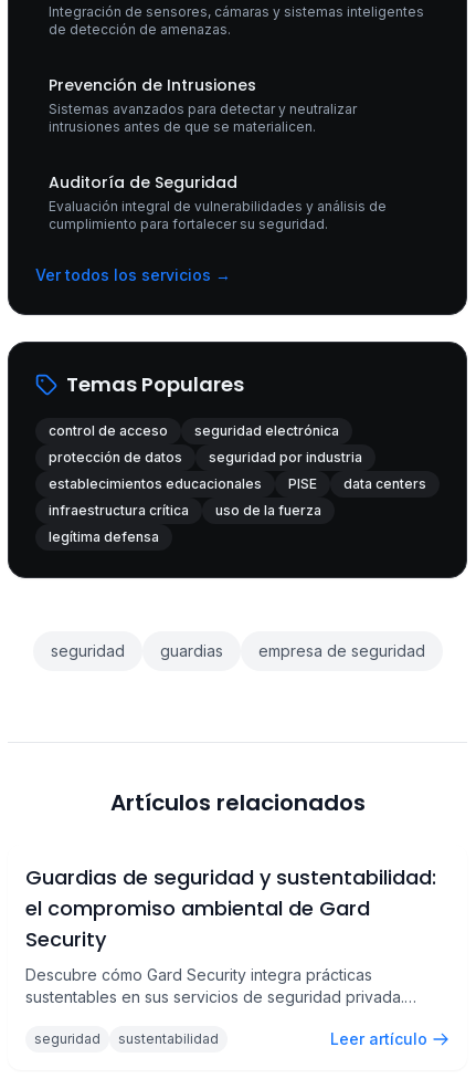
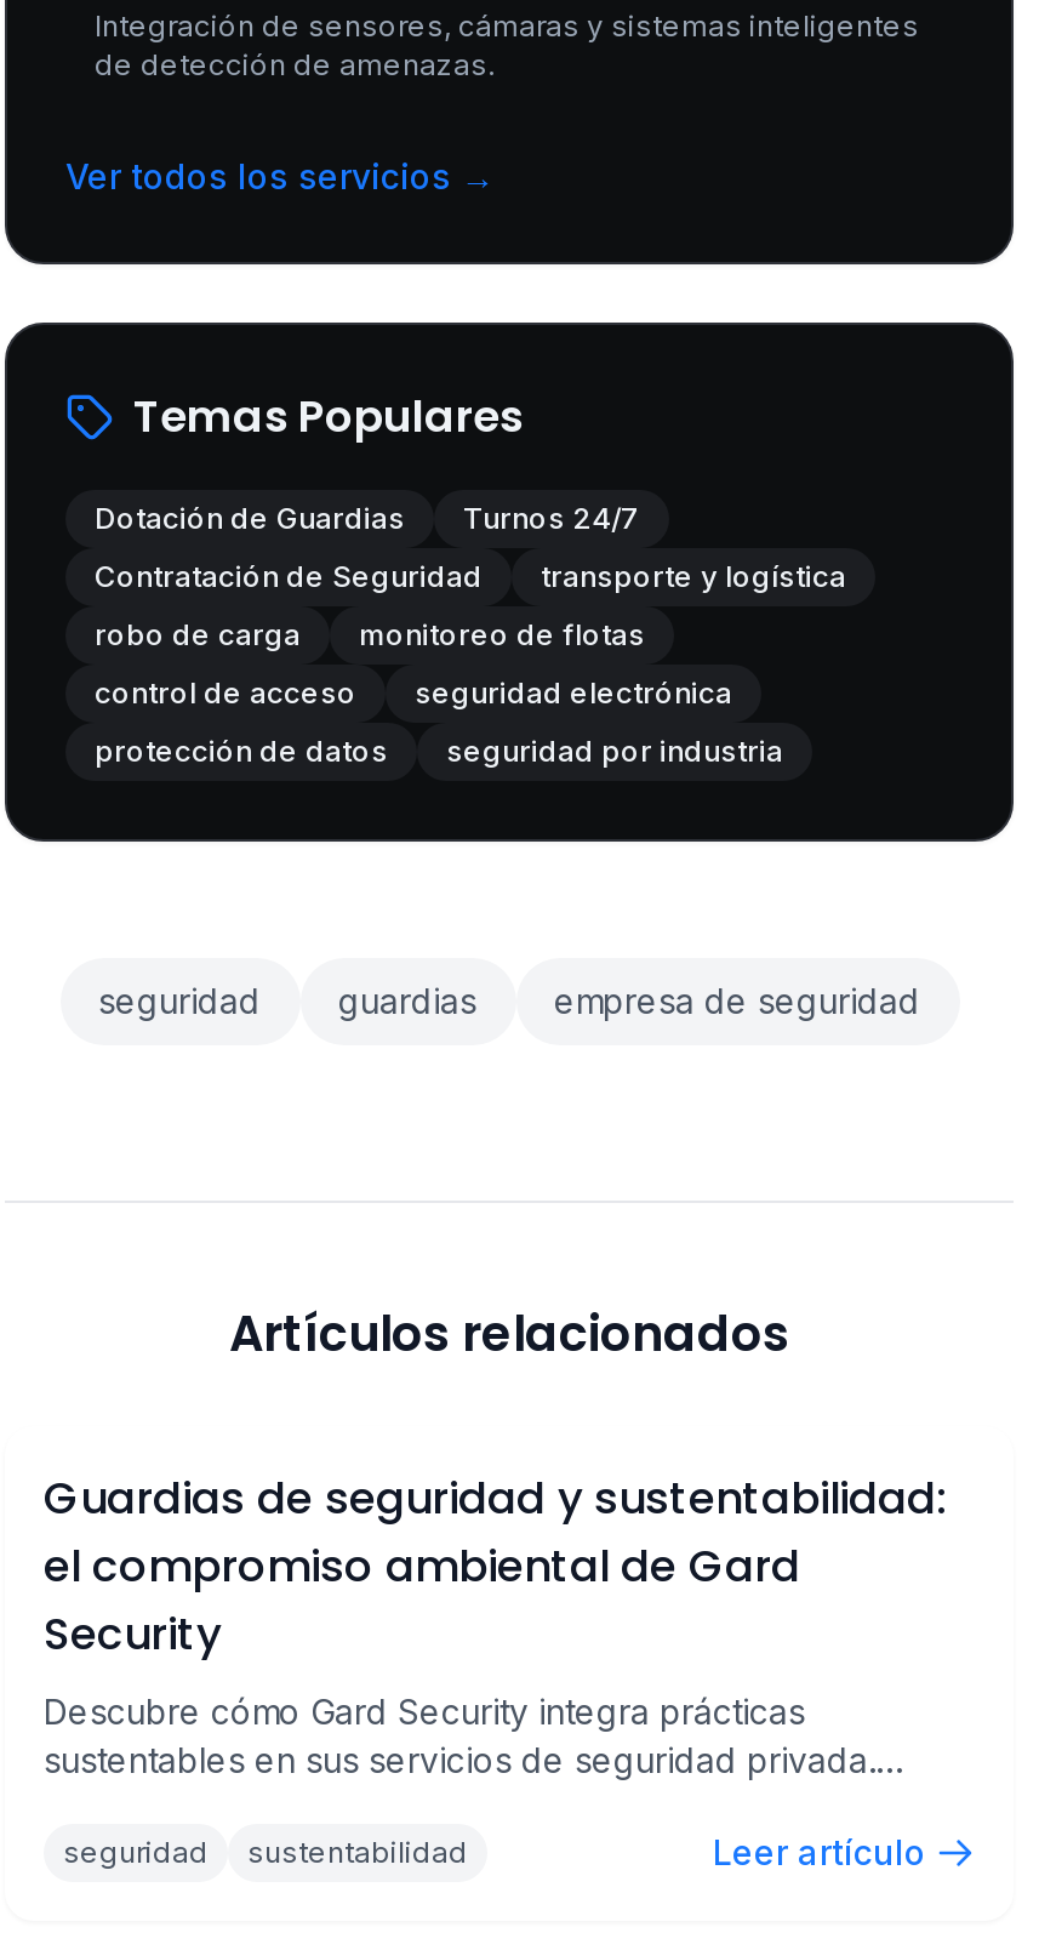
- Prevención de Intrusiones
- Sistemas avanzados para detectar y neutralizar
- intrusiones antes de que se materialicen.
- Auditoría de Seguridad
- Evaluación integral de vulnerabilidades y análisis de
- cumplimiento para fortalecer su seguridad.

+ Dotación de Guardias
+ Turnos 24/7
+ Contratación de Seguridad
+ transporte y logística
+ robo de carga
+ monitoreo de flotas

- establecimientos educacionales
- PISE
- data centers
- infraestructura crítica
- uso de la fuerza
- legítima defensa
